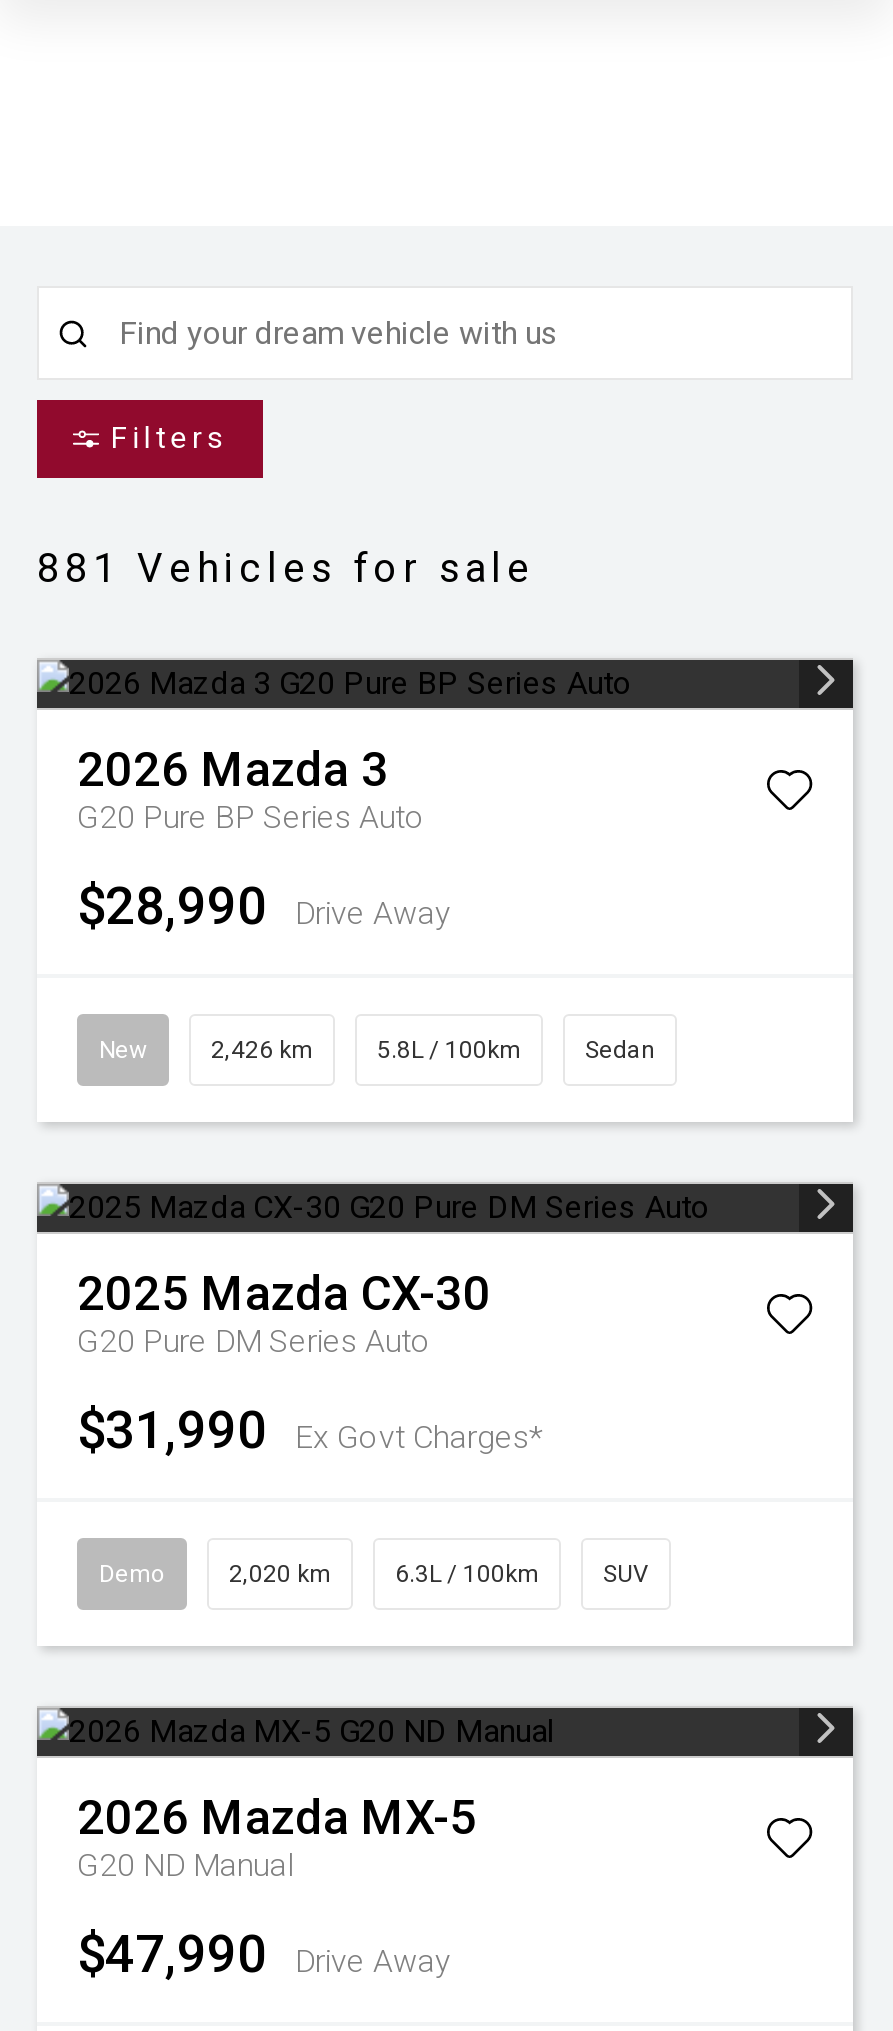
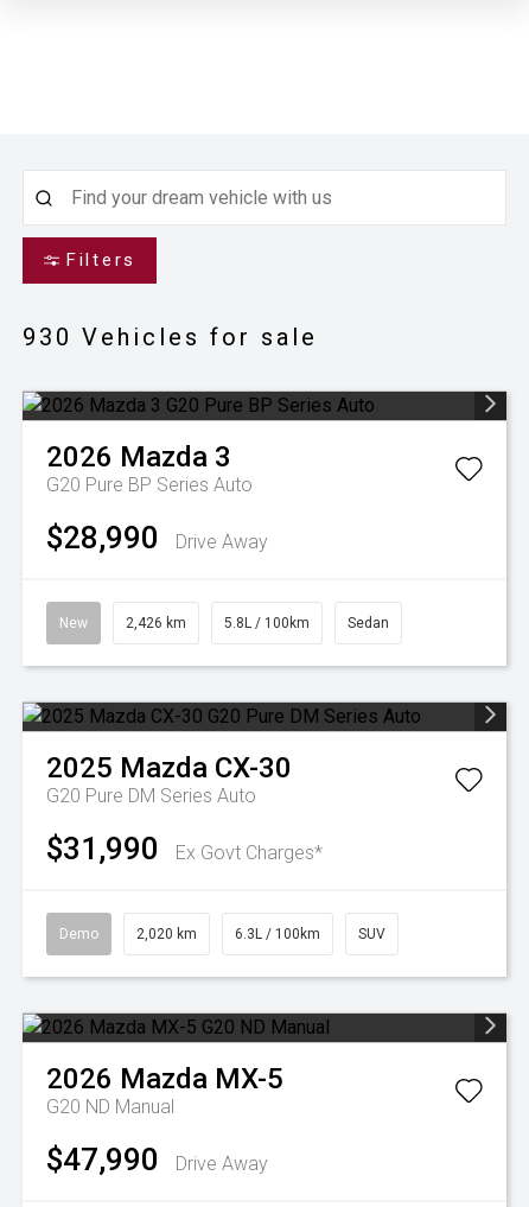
- 881 Vehicles for sale
+ 930 Vehicles for sale
